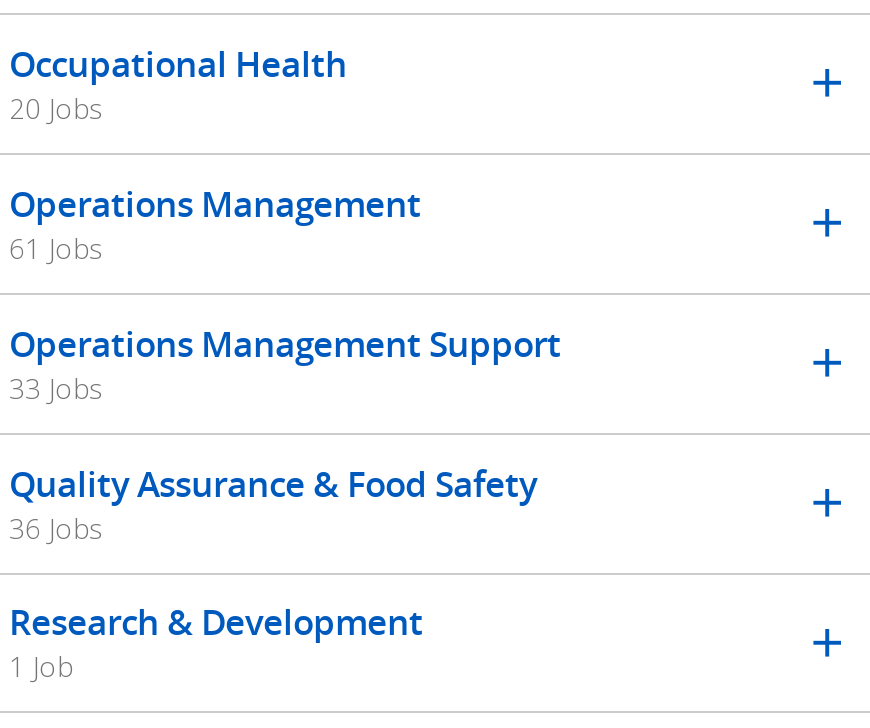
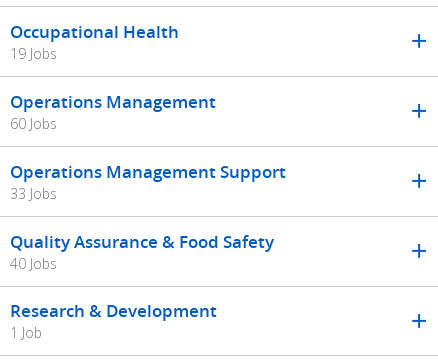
- 20 Jobs
+ 19 Jobs

- 61 Jobs
+ 60 Jobs

- 36 Jobs
+ 40 Jobs
